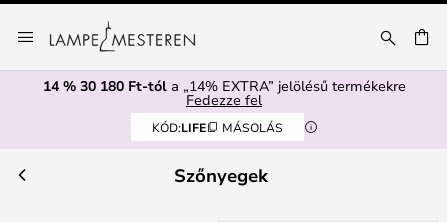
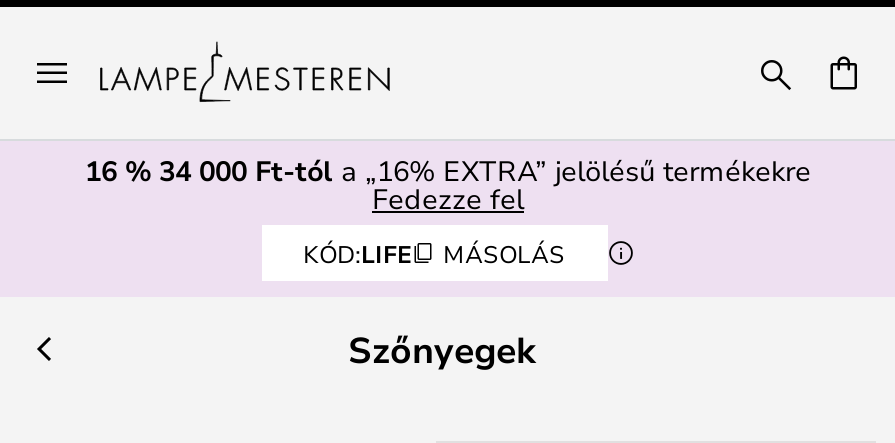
- 14 % 30 180 Ft-tól a „14% EXTRA” jelölésű termékekre
+ 16 % 34 000 Ft-tól a „16% EXTRA” jelölésű termékekre
